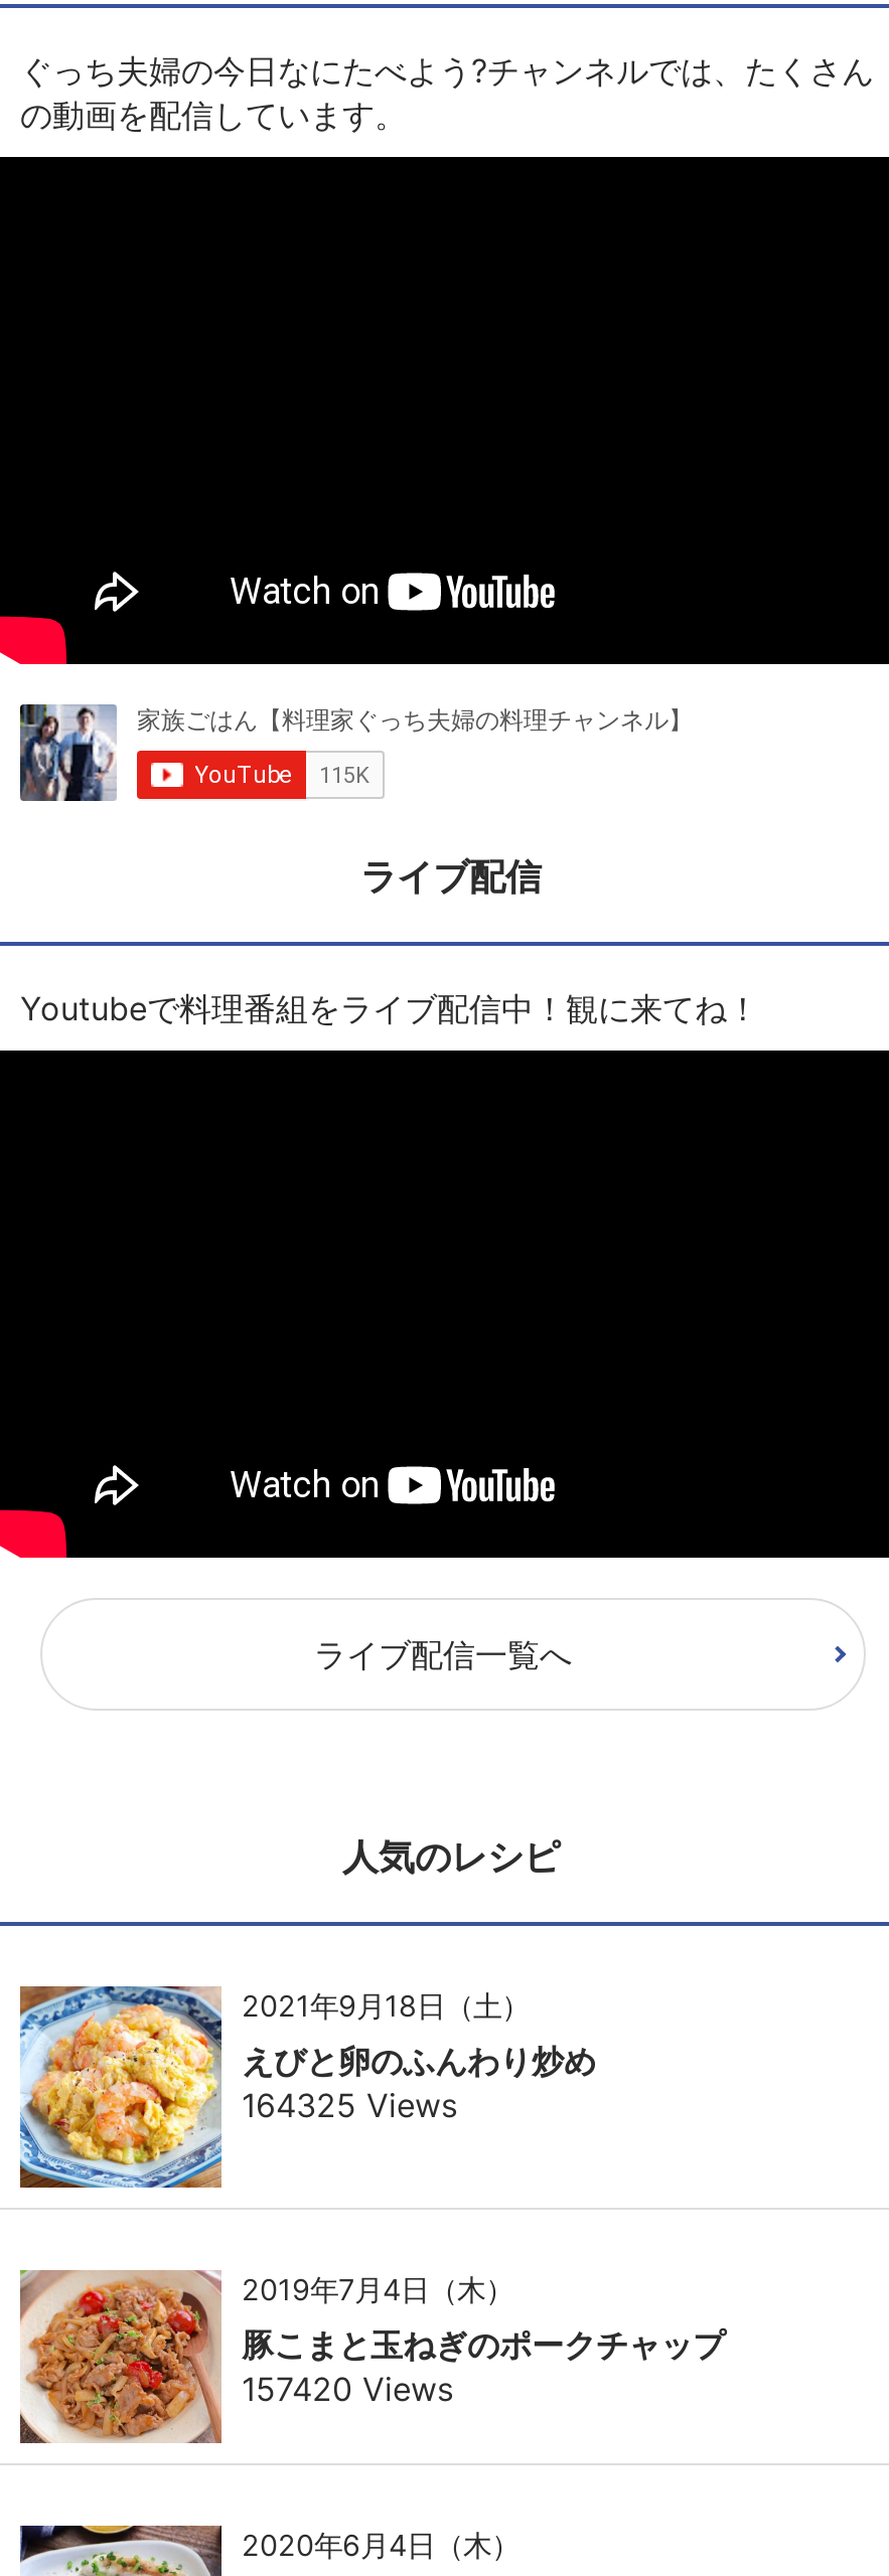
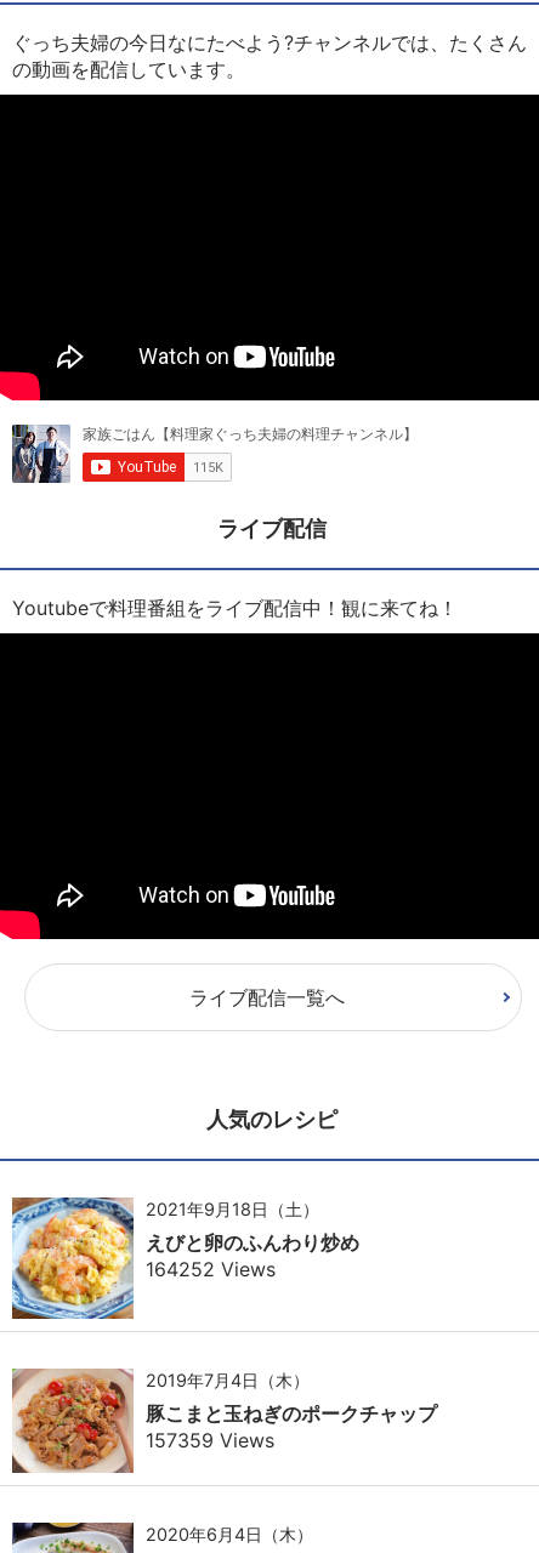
- 164325 Views
+ 164252 Views

- 157420 Views
+ 157359 Views
